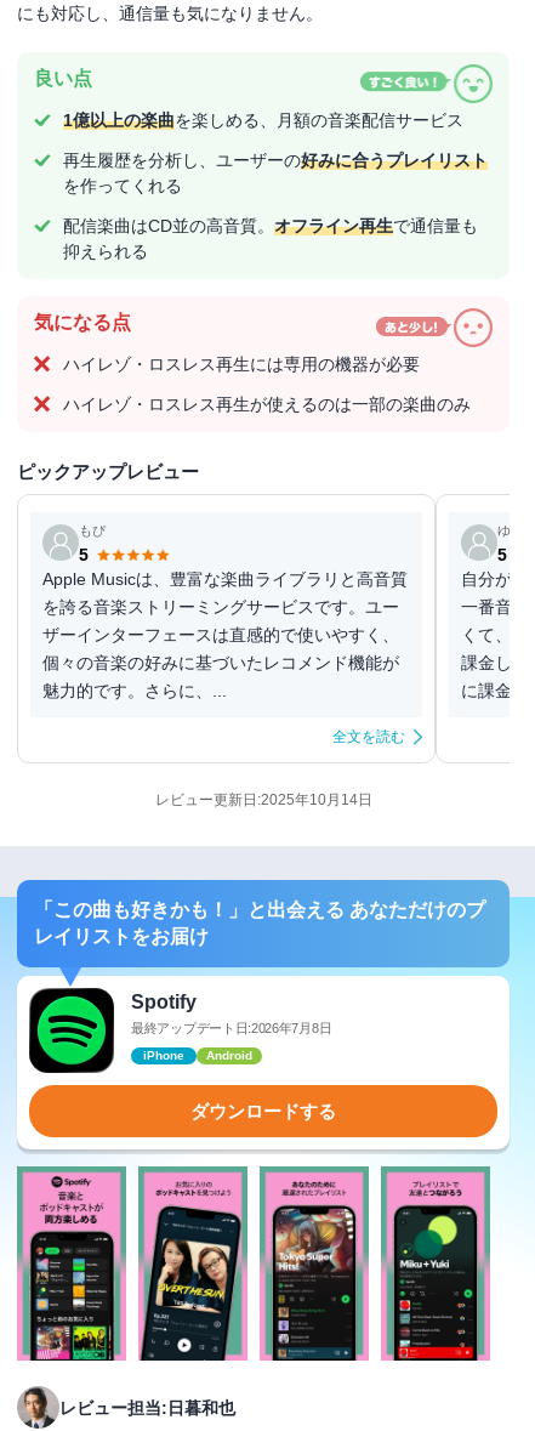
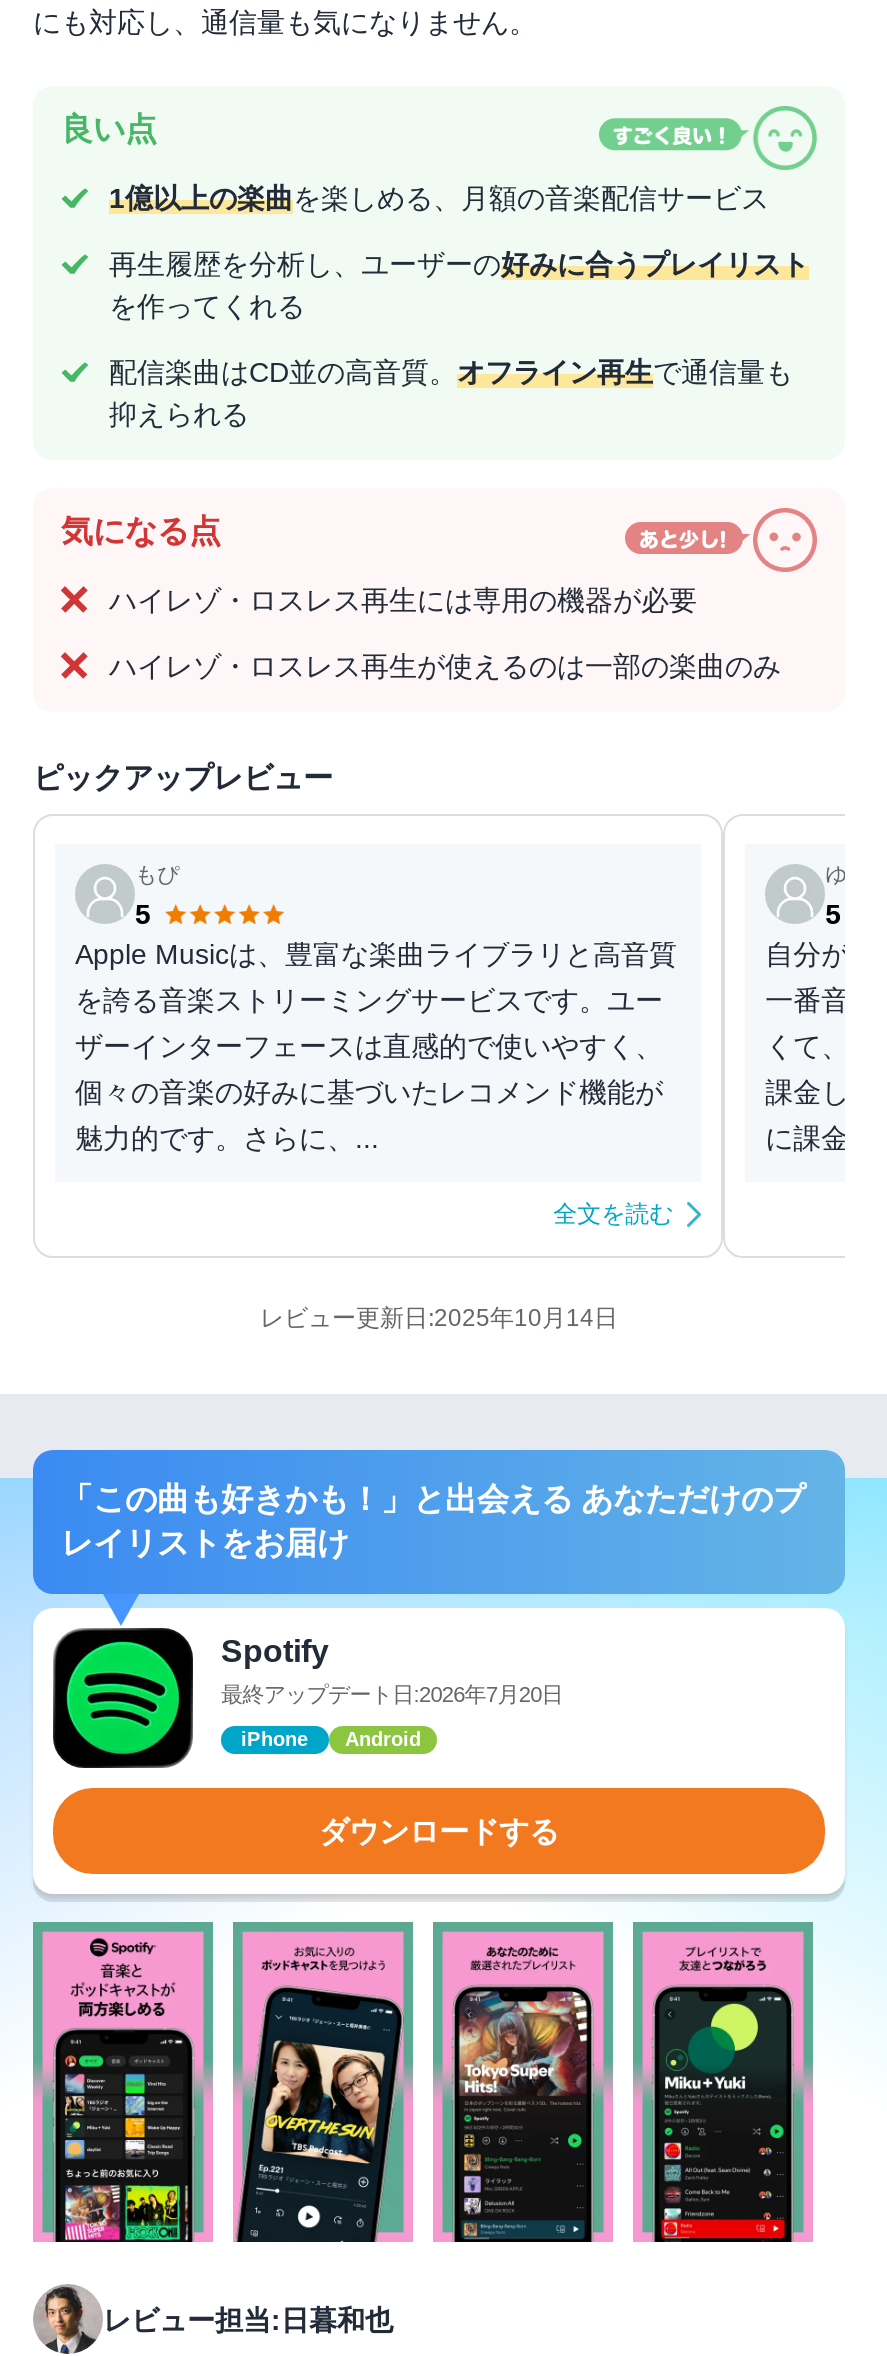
- 最終アップデート日:2026年7月8日
+ 最終アップデート日:2026年7月20日
